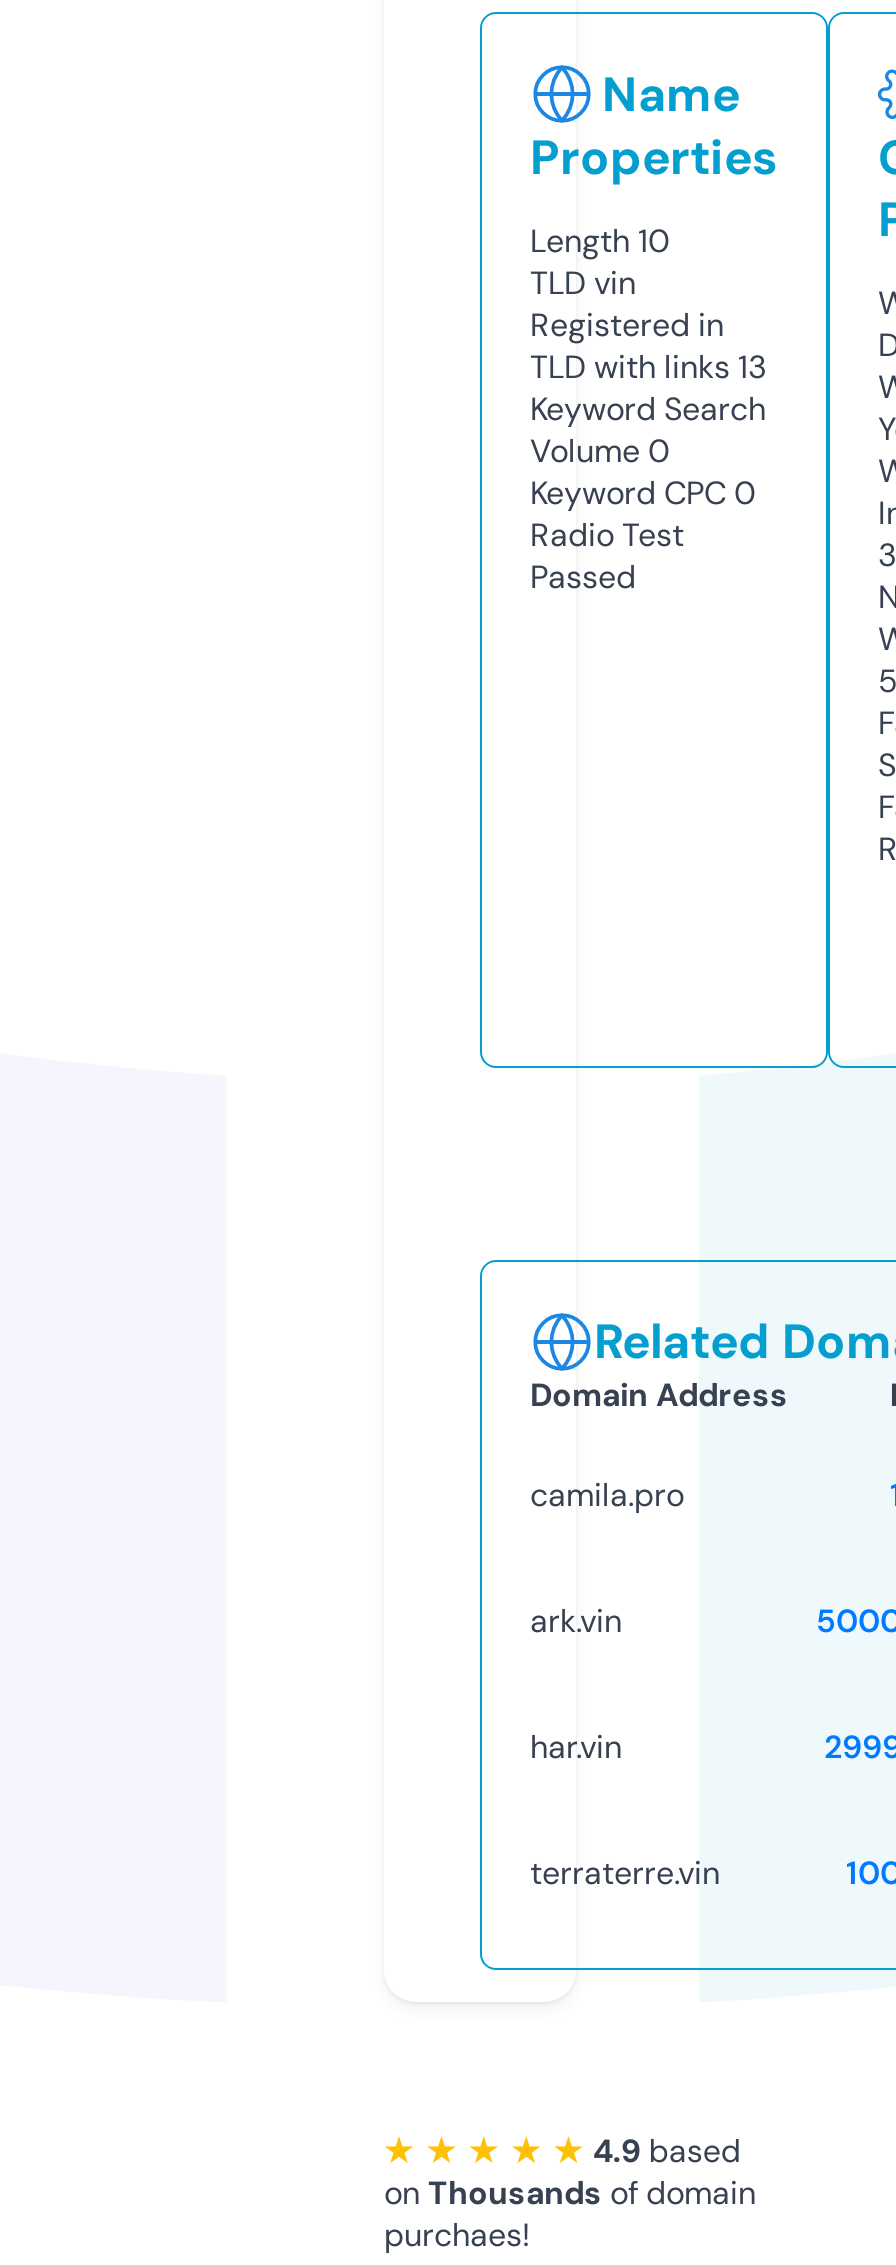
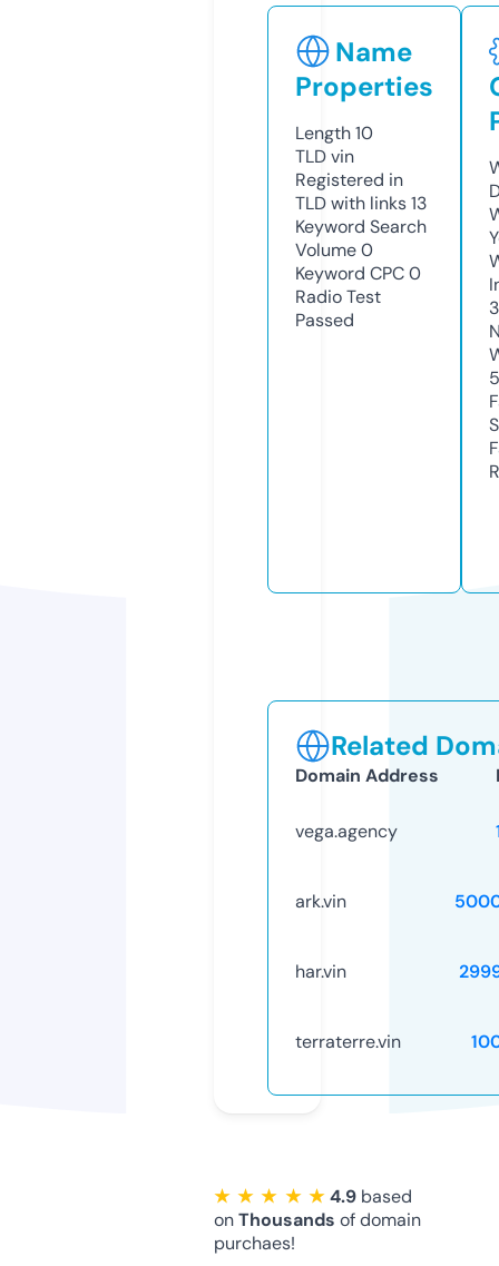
- camila.pro
+ vega.agency
